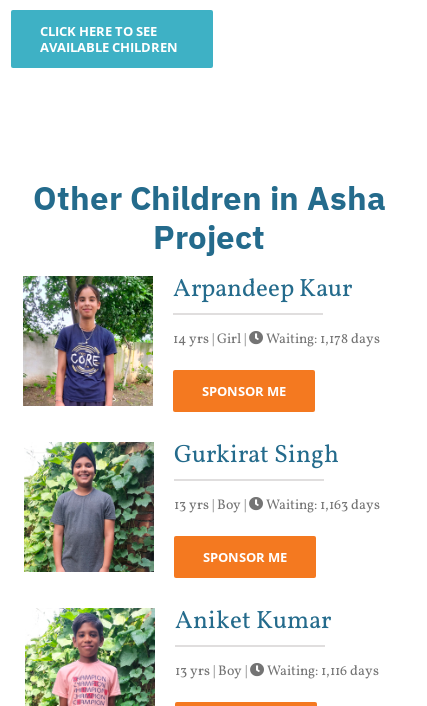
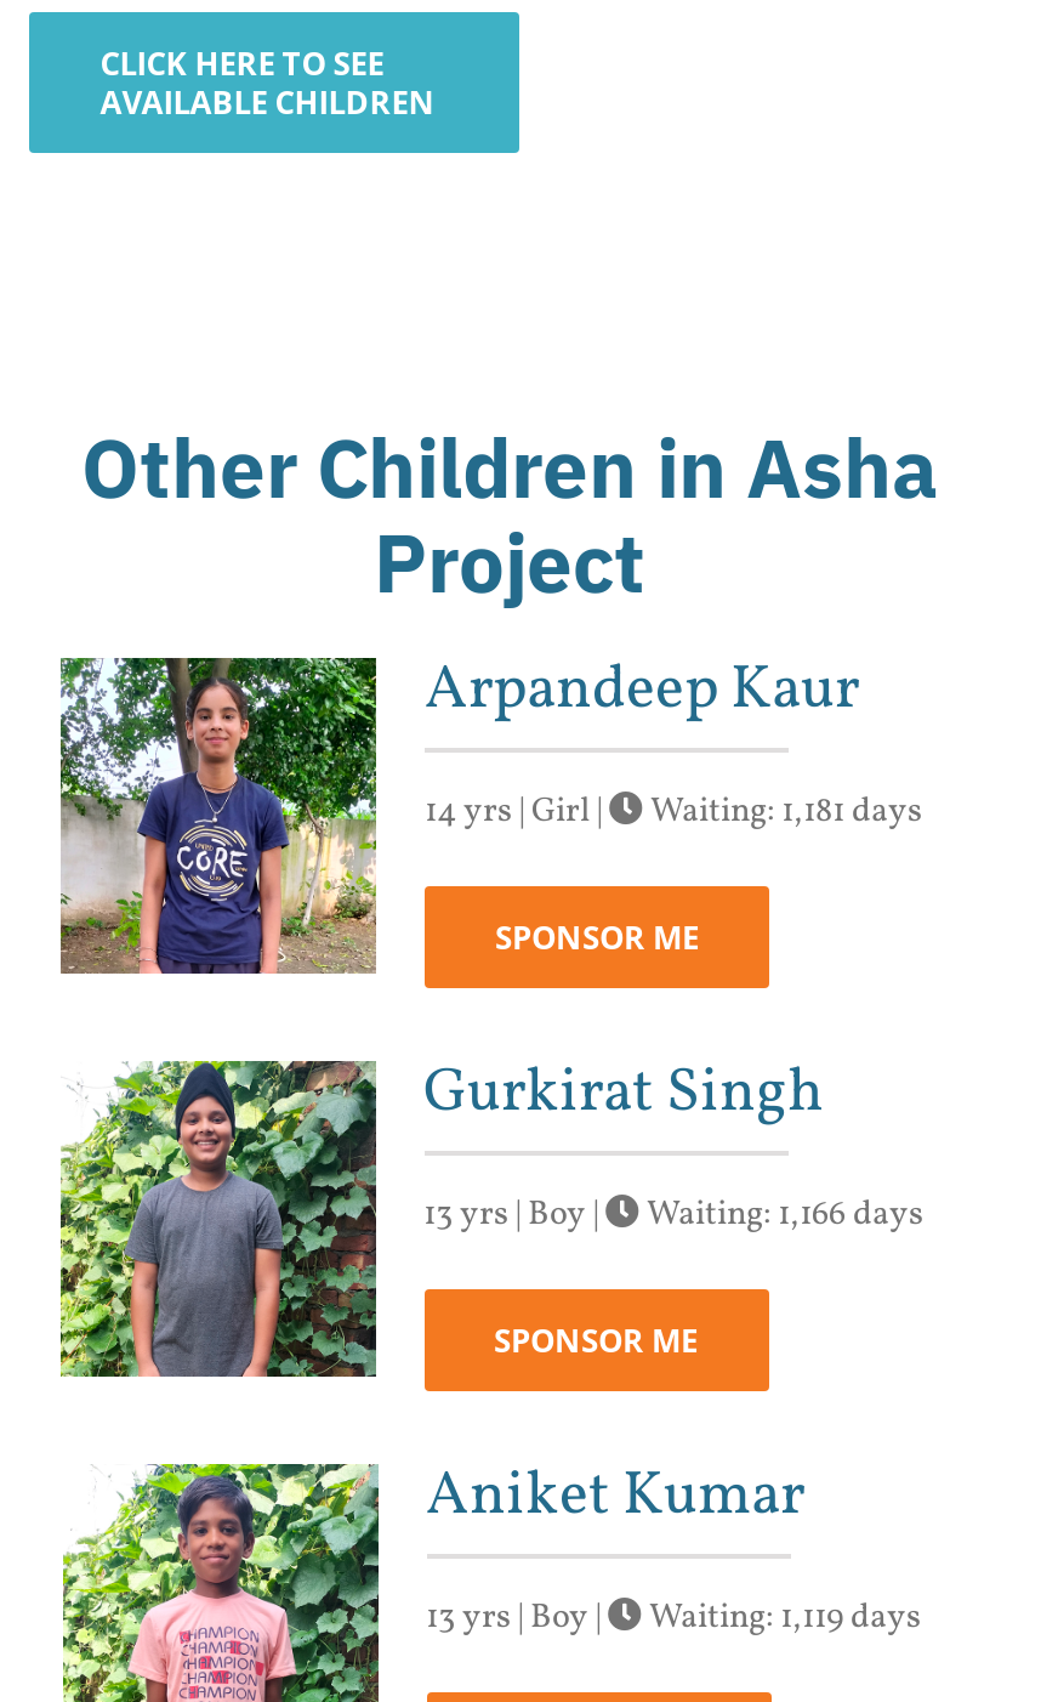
- Waiting: 1,178 days
+ Waiting: 1,181 days

- Waiting: 1,163 days
+ Waiting: 1,166 days

- Waiting: 1,116 days
+ Waiting: 1,119 days
